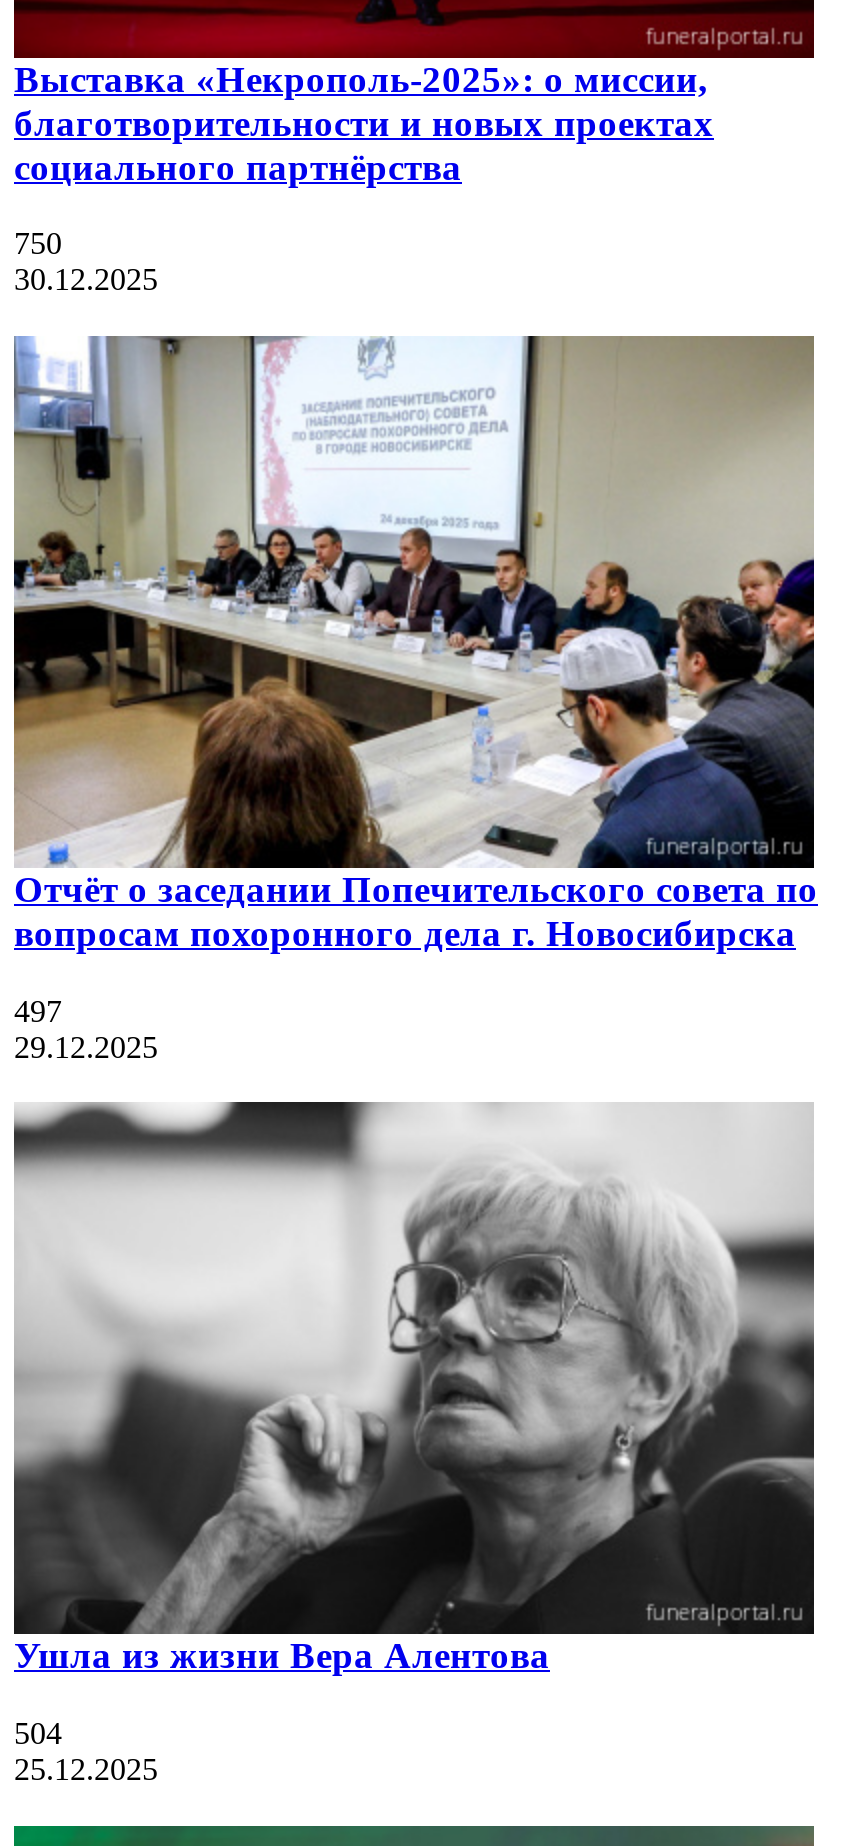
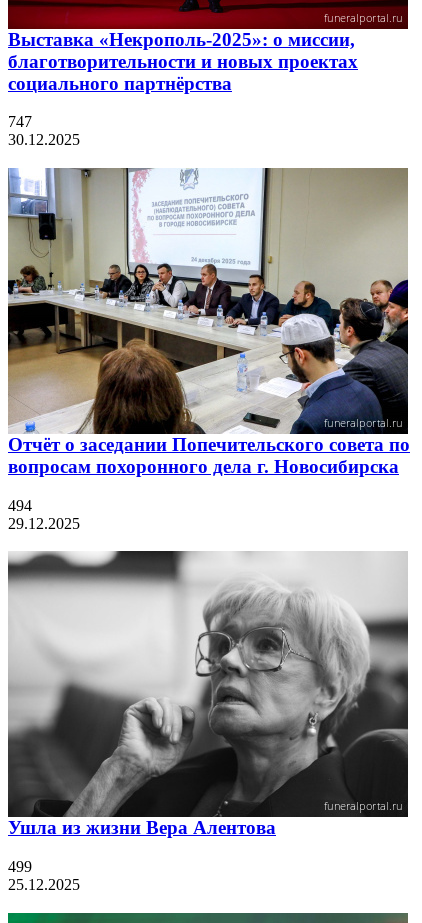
- 750
+ 747

- 497
+ 494

- 504
+ 499
